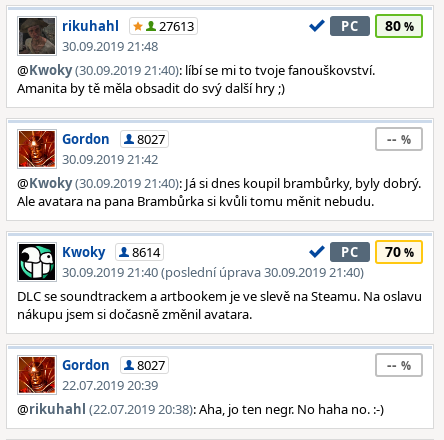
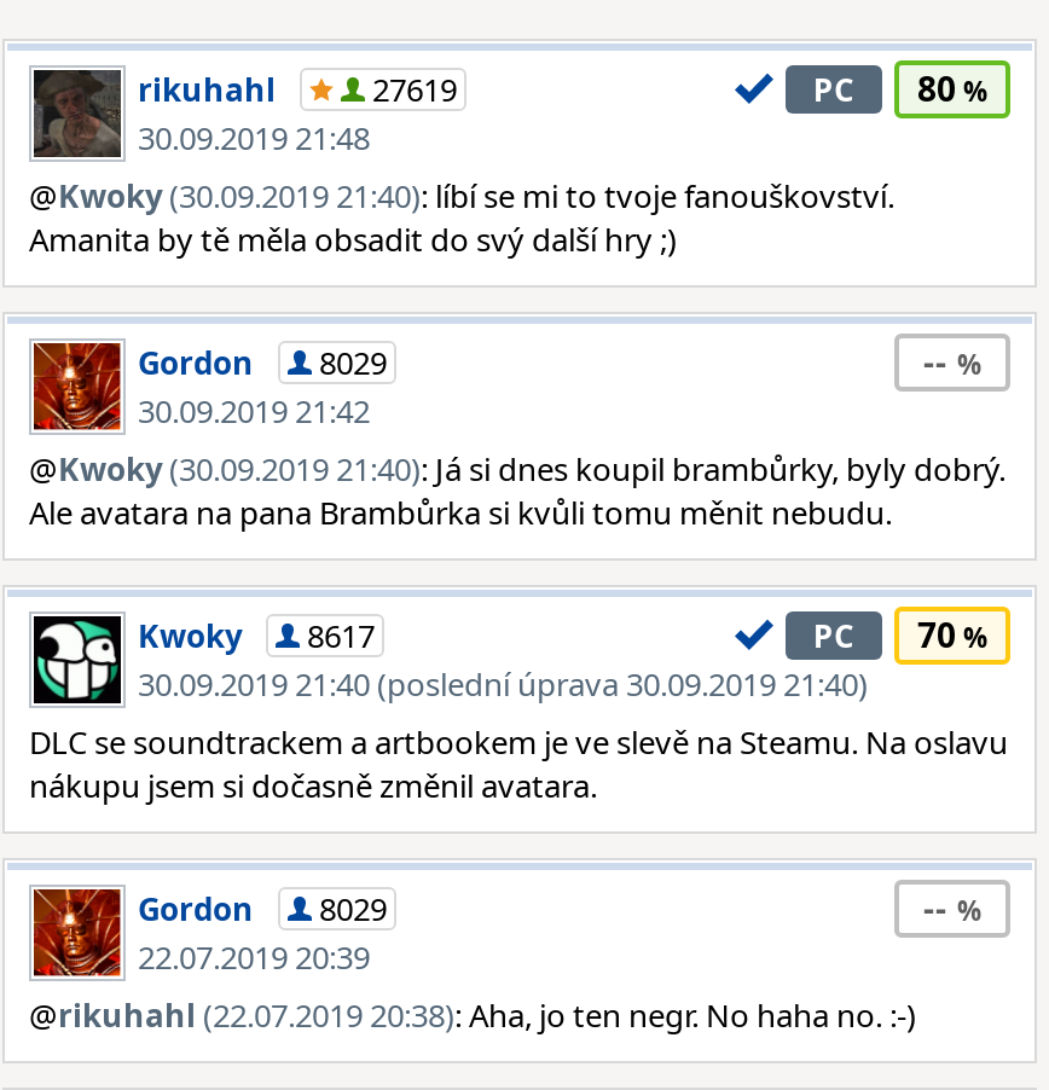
- 27613
+ 27619

- Gordon 8027
+ Gordon 8029

- Kwoky 8614
+ Kwoky 8617

- Gordon 8027
+ Gordon 8029
